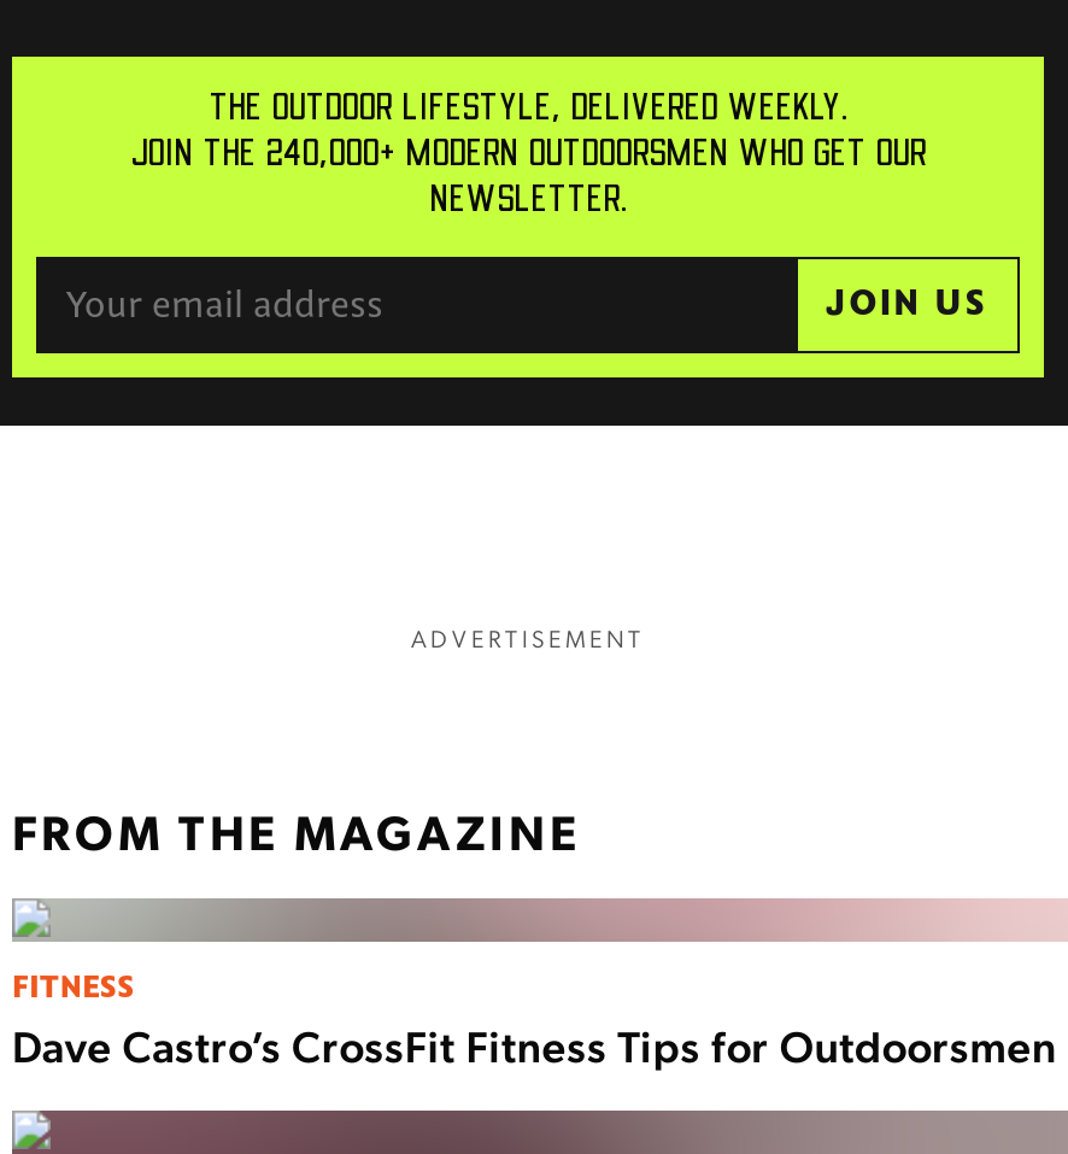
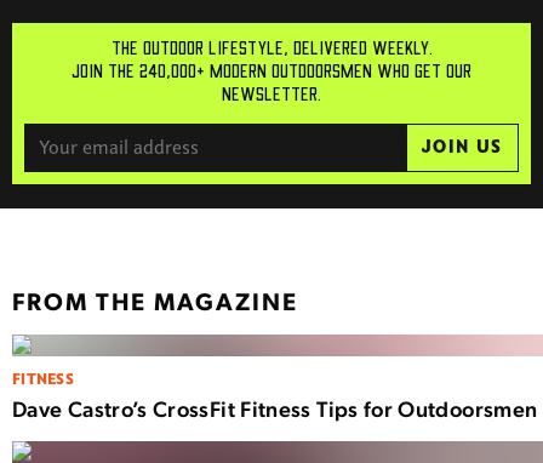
- ADVERTISEMENT
